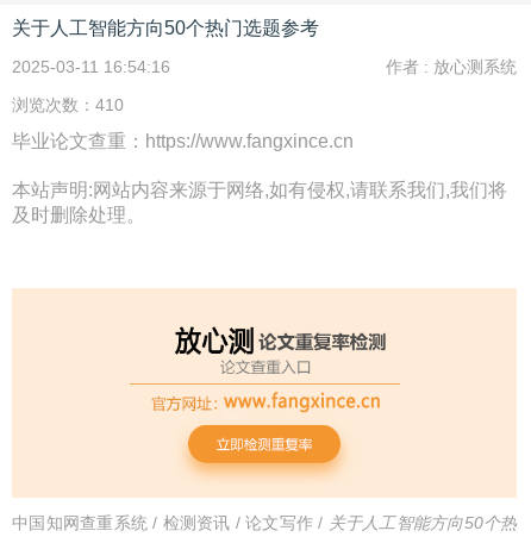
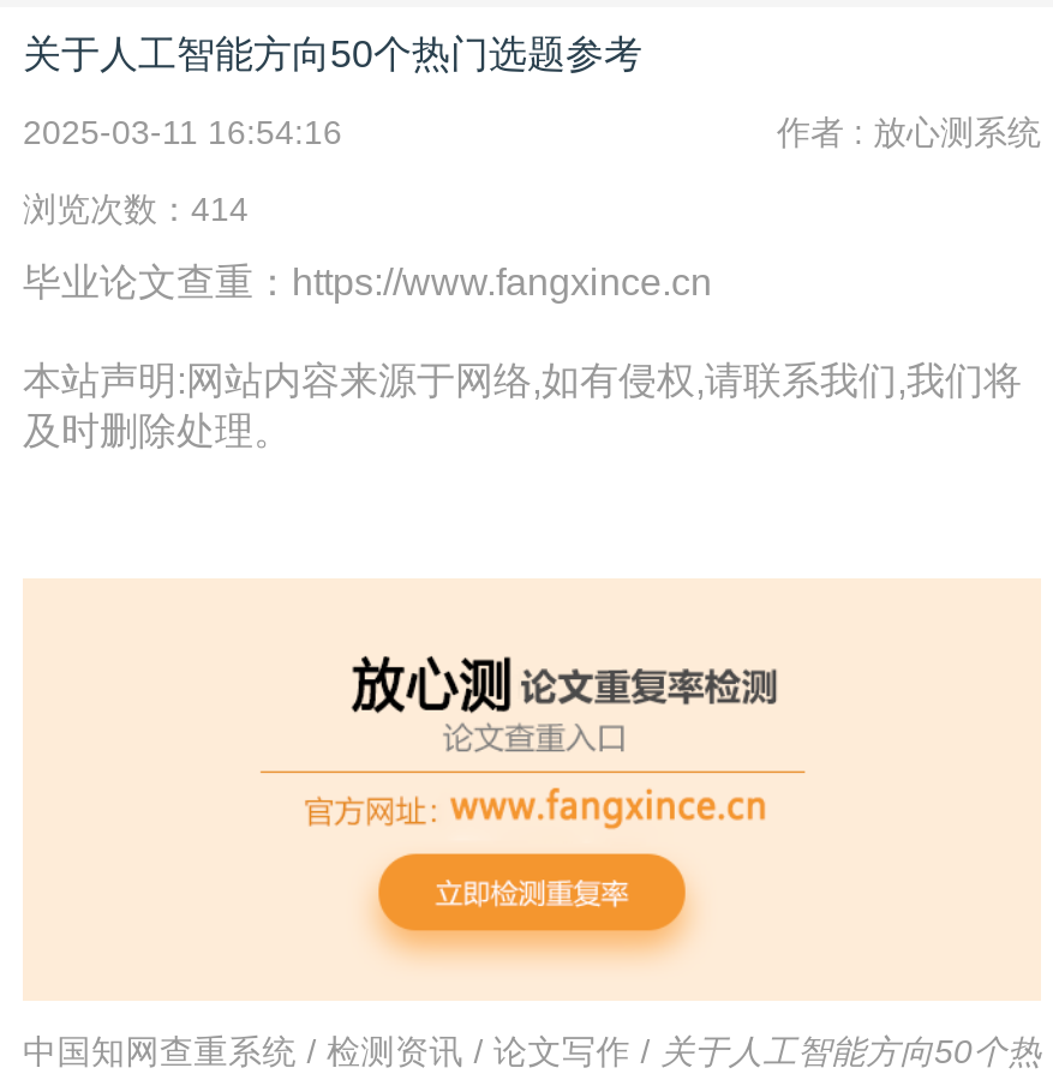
- 浏览次数：410
+ 浏览次数：414
